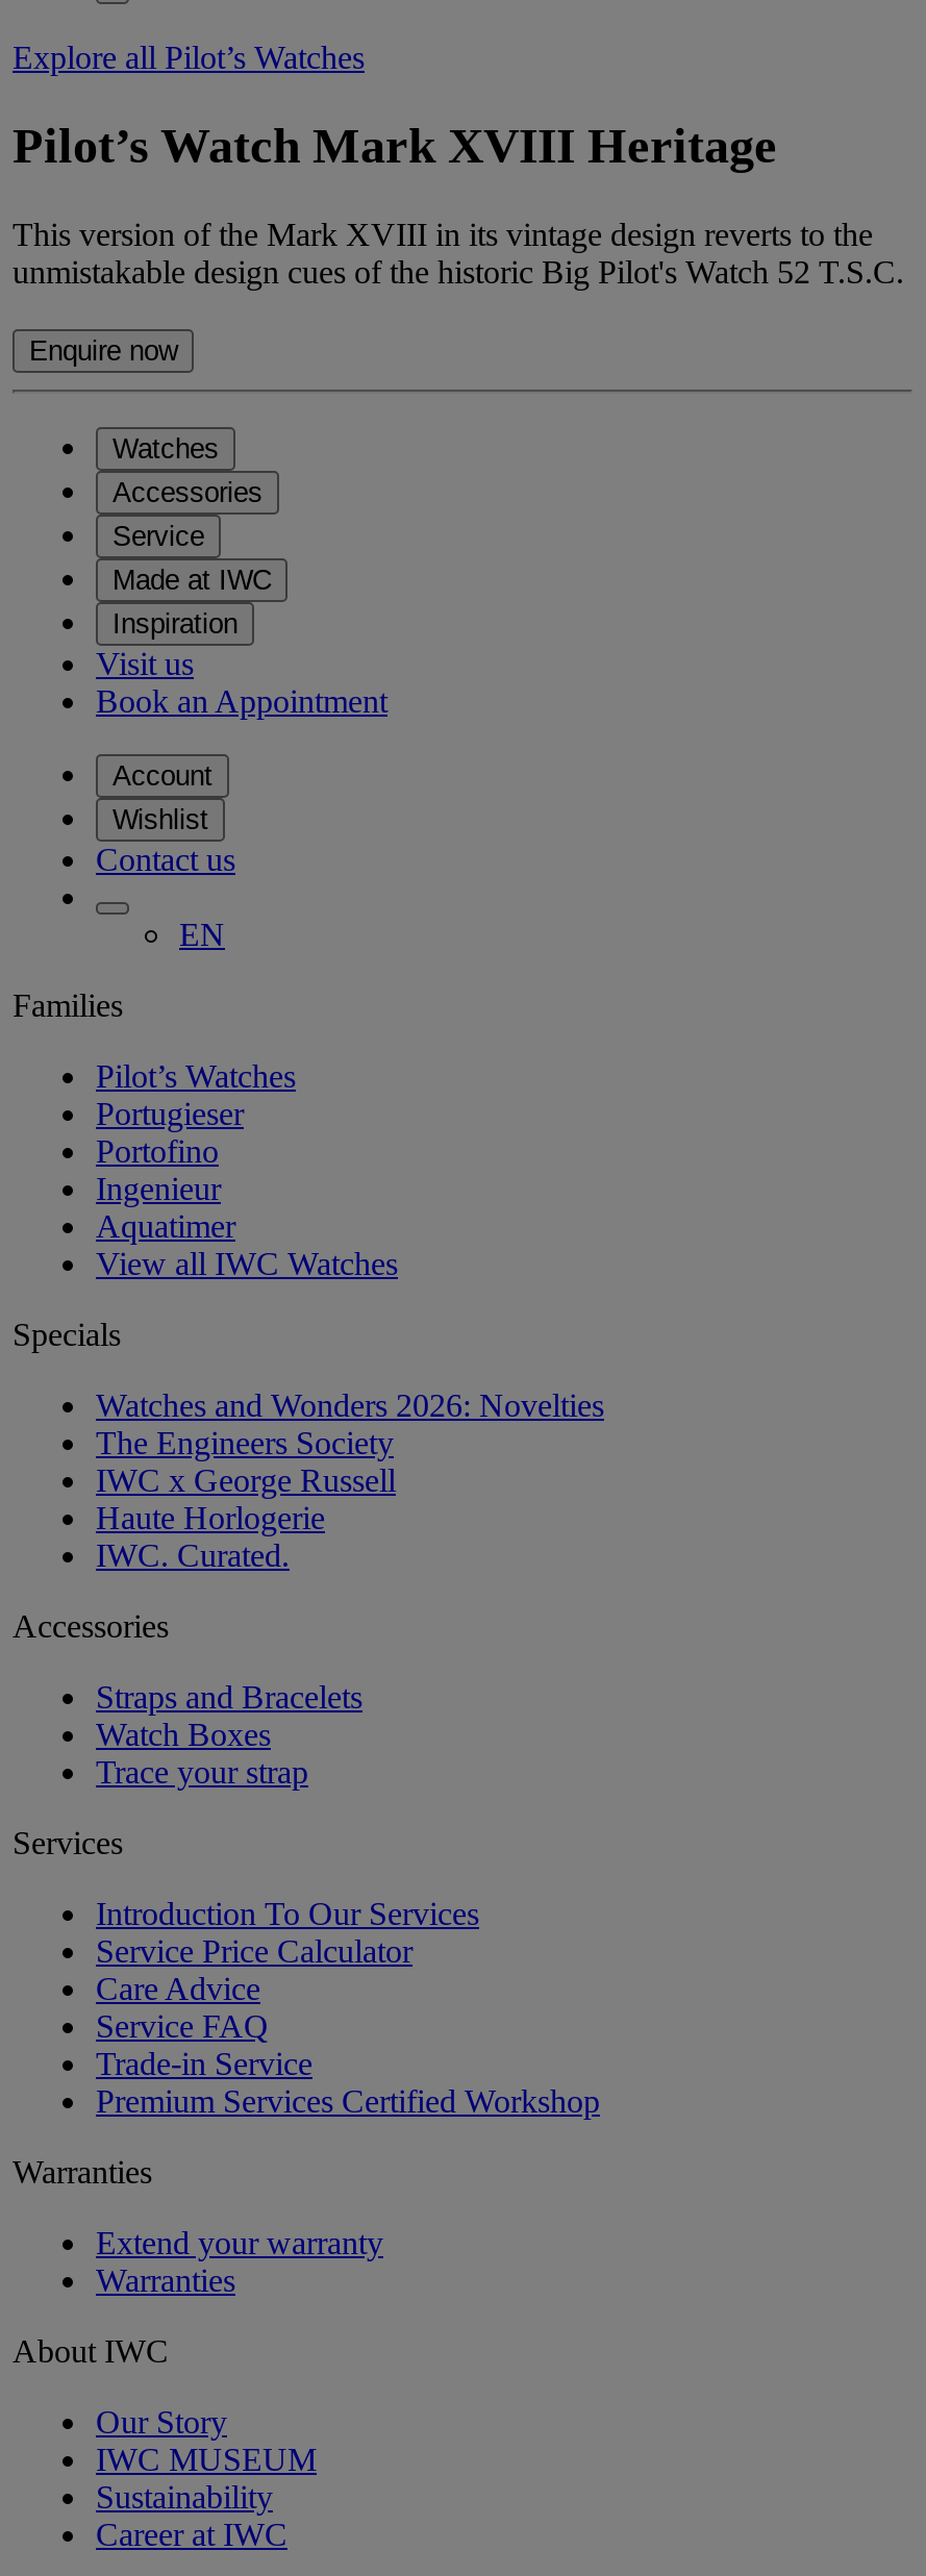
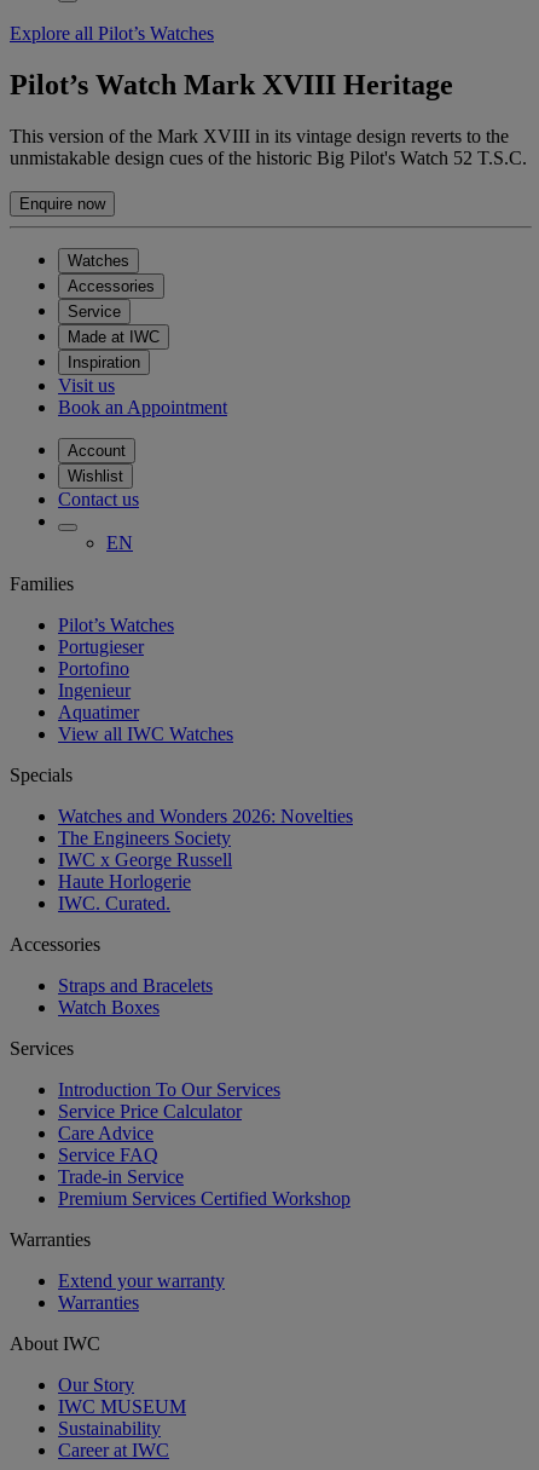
- Trace your strap
